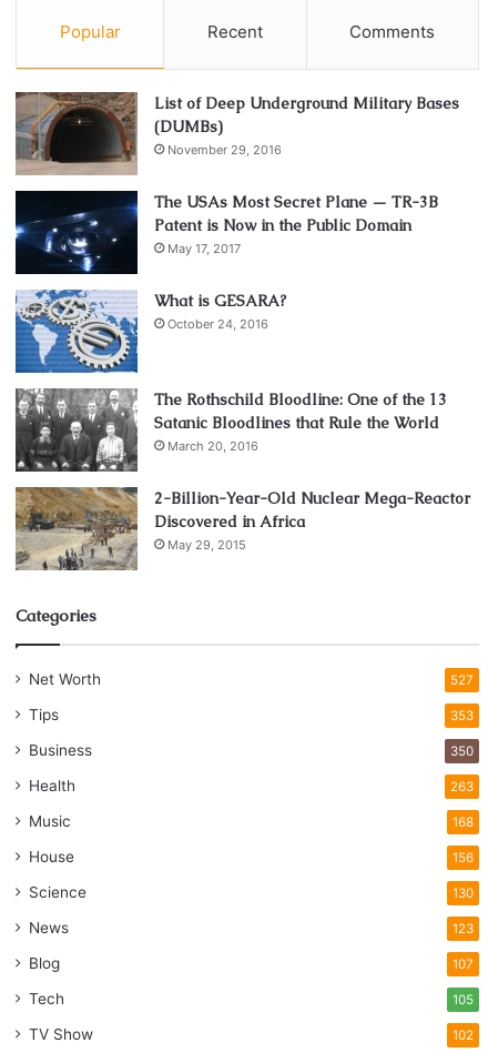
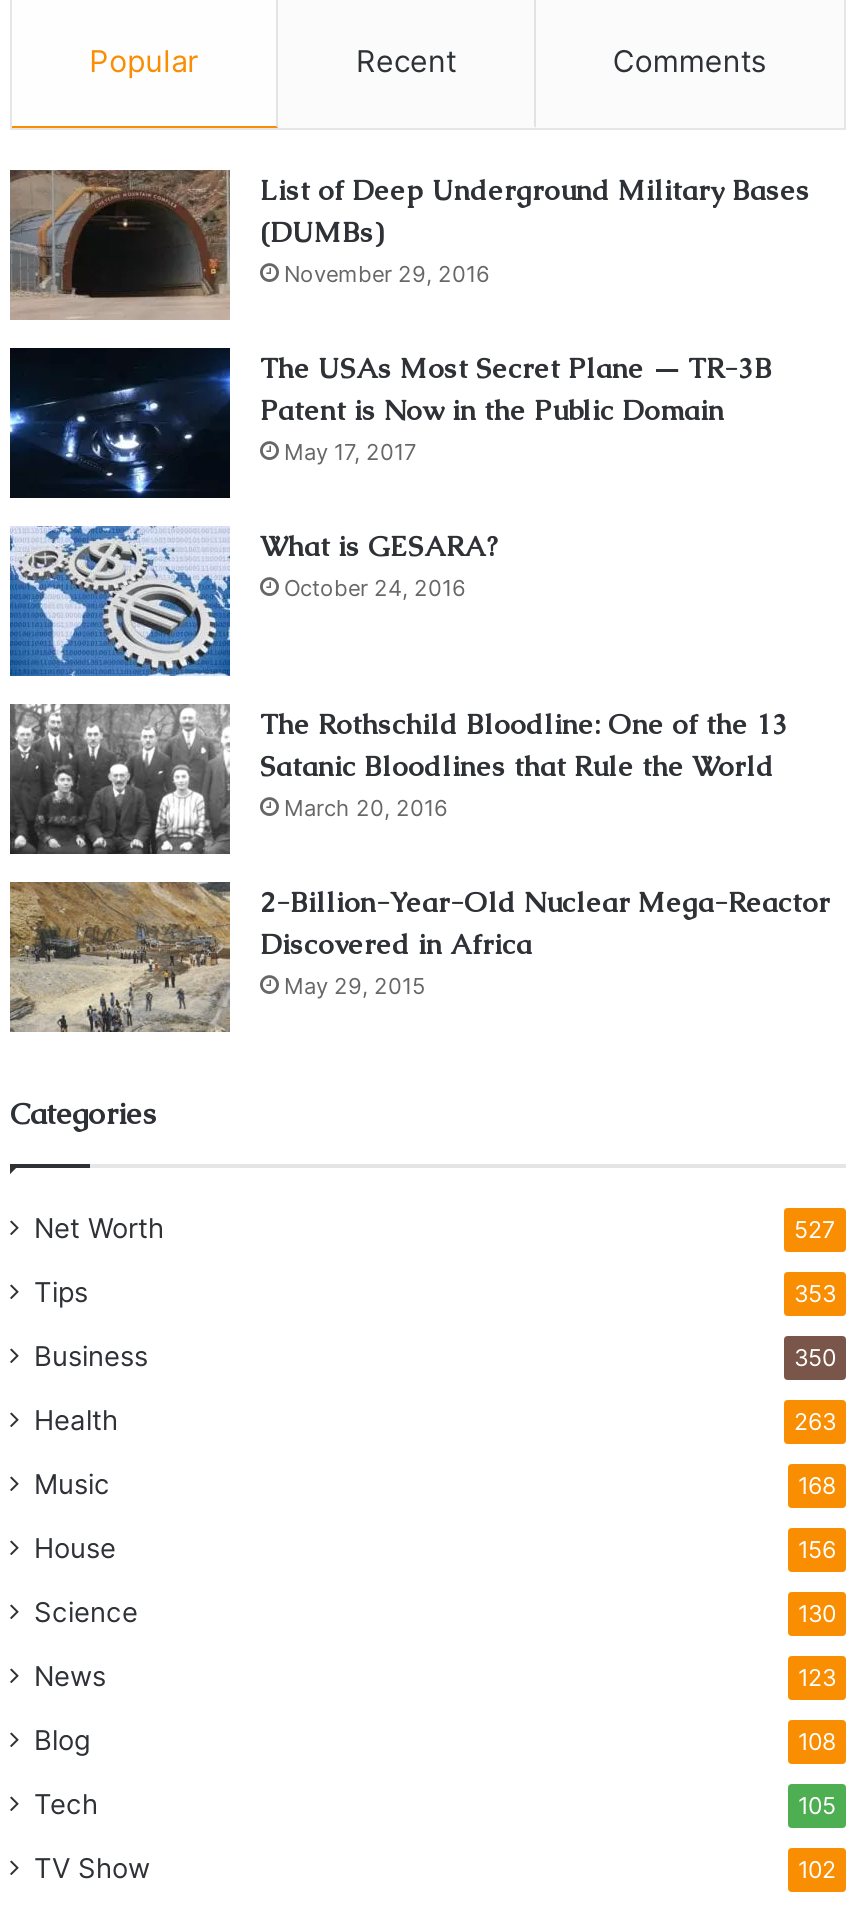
- 107
+ 108
